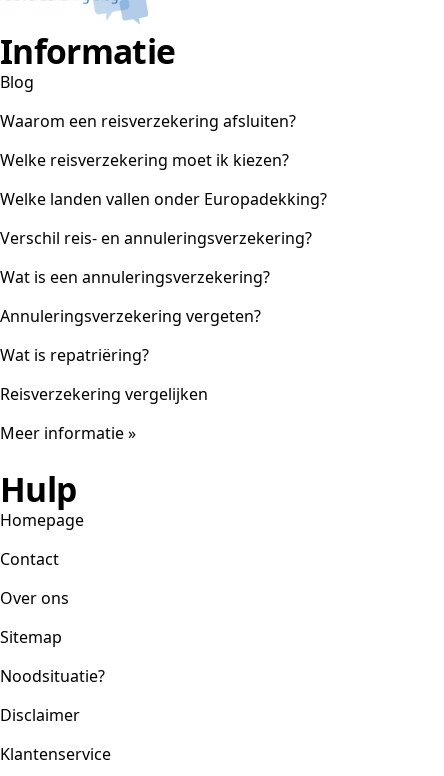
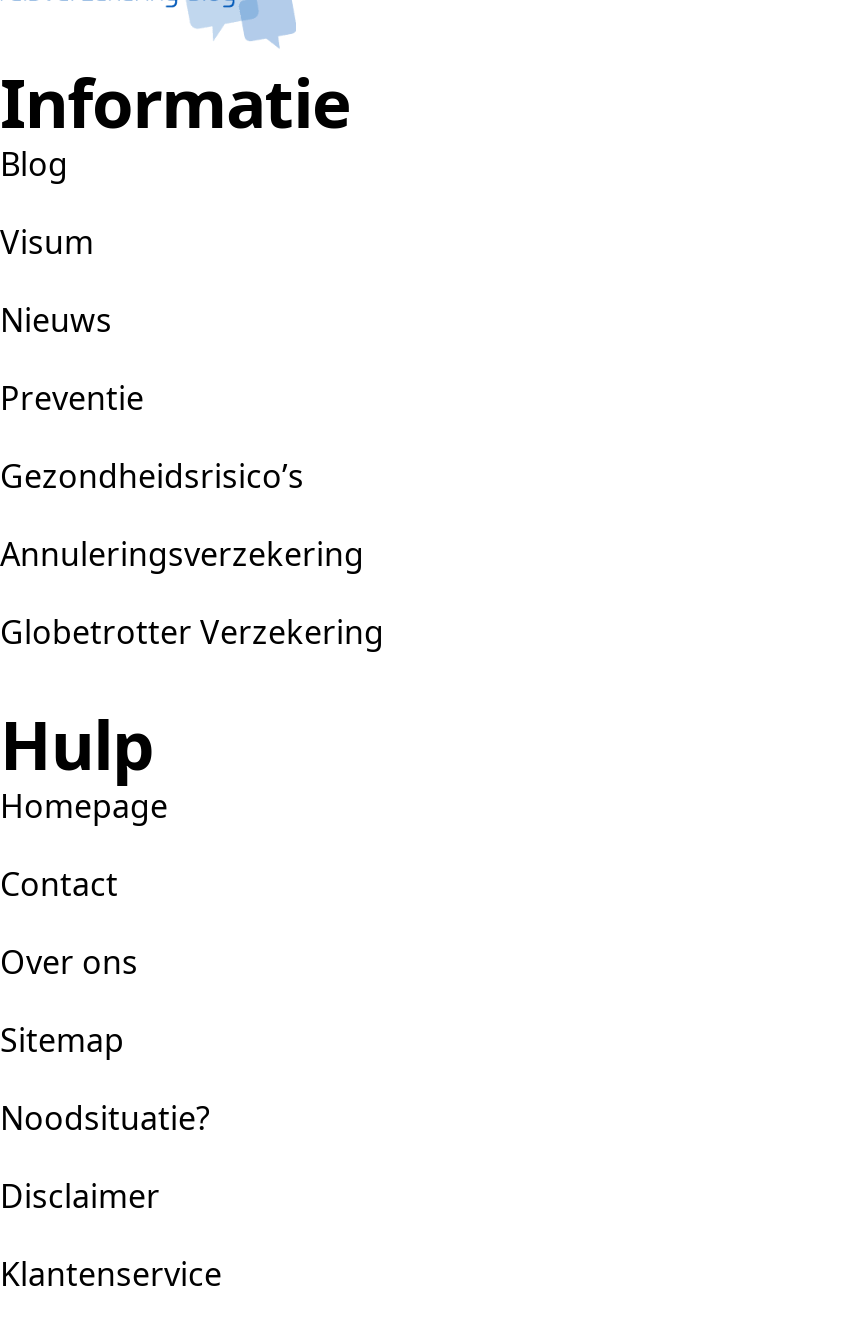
- Waarom een reisverzekering afsluiten?
- Welke reisverzekering moet ik kiezen?
- Welke landen vallen onder Europadekking?
- Verschil reis- en annuleringsverzekering?
- Wat is een annuleringsverzekering?
- Annuleringsverzekering vergeten?
- Wat is repatriëring?
- Reisverzekering vergelijken
- Meer informatie »
+ Visum
+ Nieuws
+ Preventie
+ Gezondheidsrisico’s
+ Annuleringsverzekering
+ Globetrotter Verzekering
